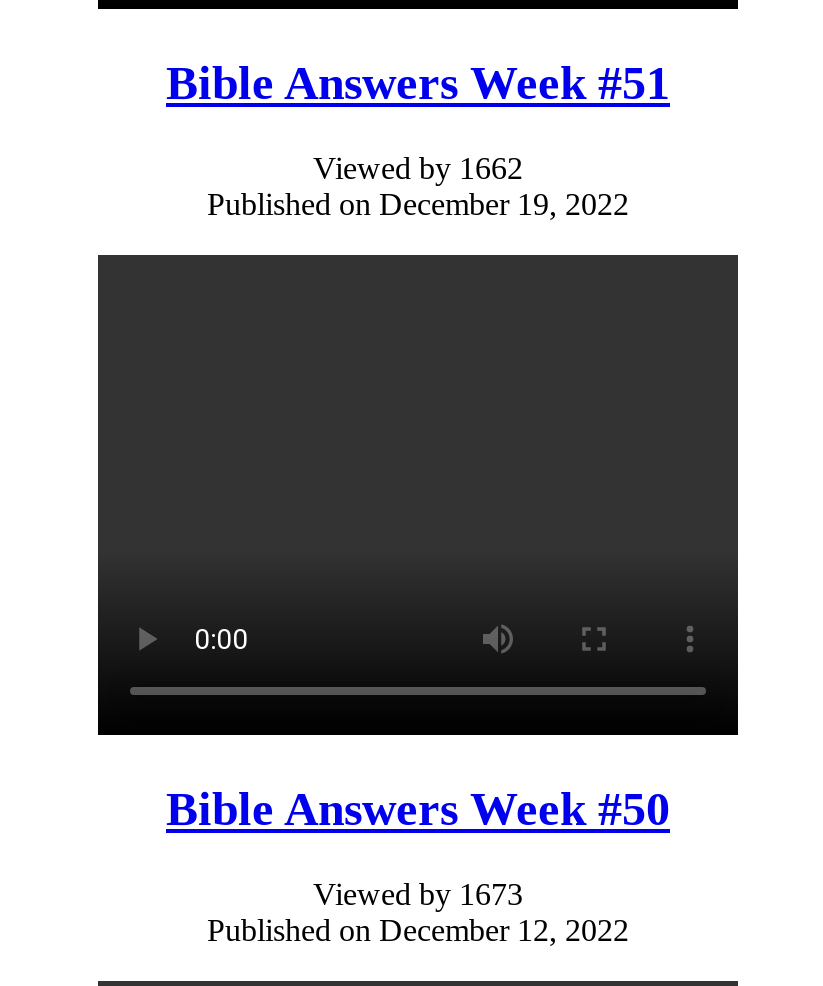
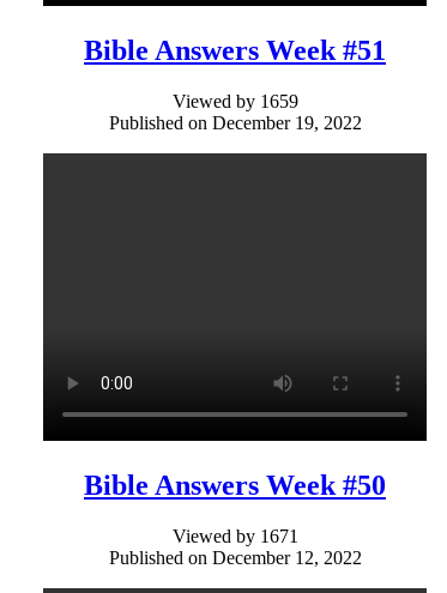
- Viewed by 1662
+ Viewed by 1659

- Viewed by 1673
+ Viewed by 1671
